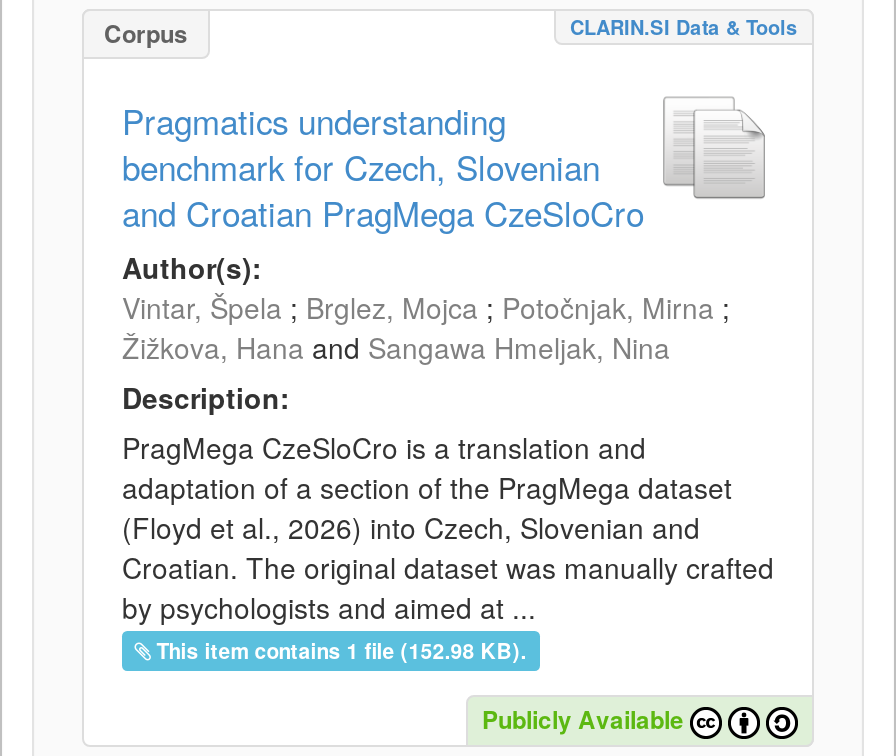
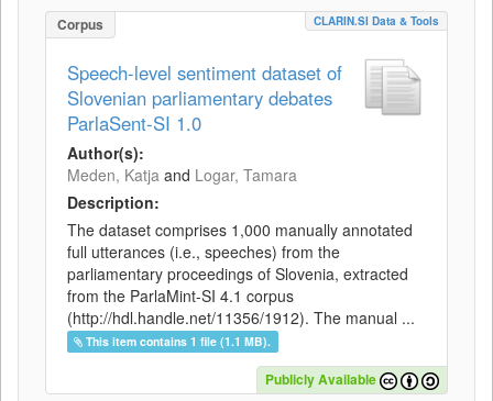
- Pragmatics understanding
- benchmark for Czech, Slovenian
- and Croatian PragMega CzeSloCro
+ Speech-level sentiment dataset of
+ Slovenian parliamentary debates
+ ParlaSent-SI 1.0

- Vintar, Špela ; Brglez, Mojca ; Potočnjak, Mirna ;
- Žižkova, Hana and Sangawa Hmeljak, Nina
+ Meden, Katja and Logar, Tamara

- PragMega CzeSloCro is a translation and
- adaptation of a section of the PragMega dataset
- (Floyd et al., 2026) into Czech, Slovenian and
- Croatian. The original dataset was manually crafted
- by psychologists and aimed at ...
- This item contains 1 file (152.98 KB).
+ The dataset comprises 1,000 manually annotated
+ full utterances (i.e., speeches) from the
+ parliamentary proceedings of Slovenia, extracted
+ from the ParlaMint-SI 4.1 corpus
+ (http://hdl.handle.net/11356/1912). The manual ...
+ This item contains 1 file (1.1 MB).
